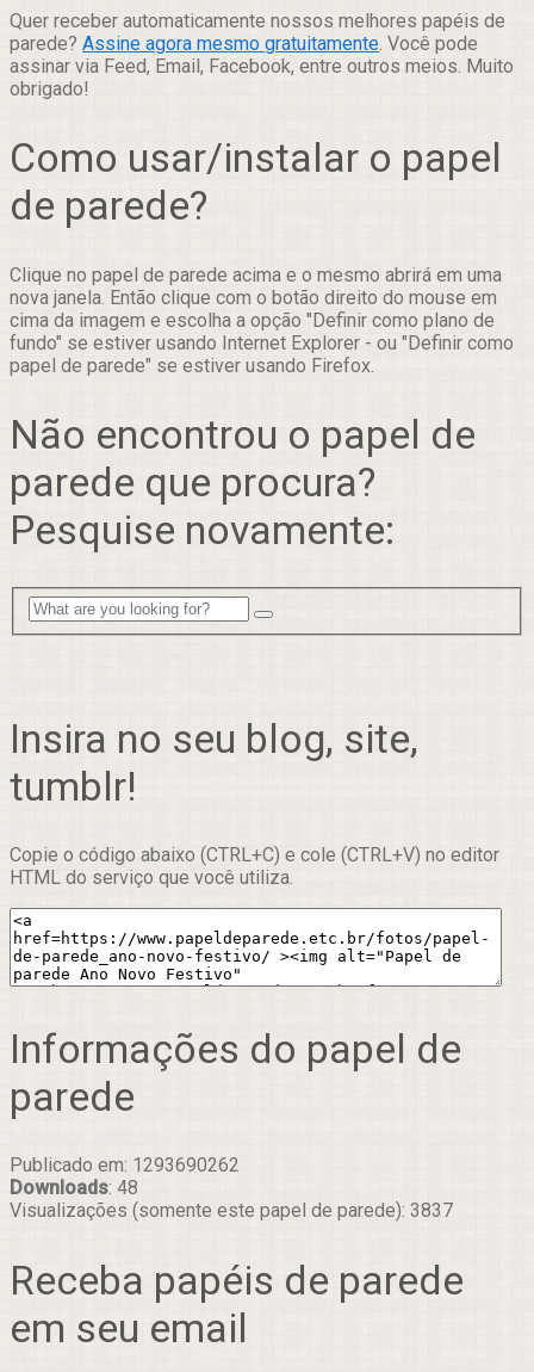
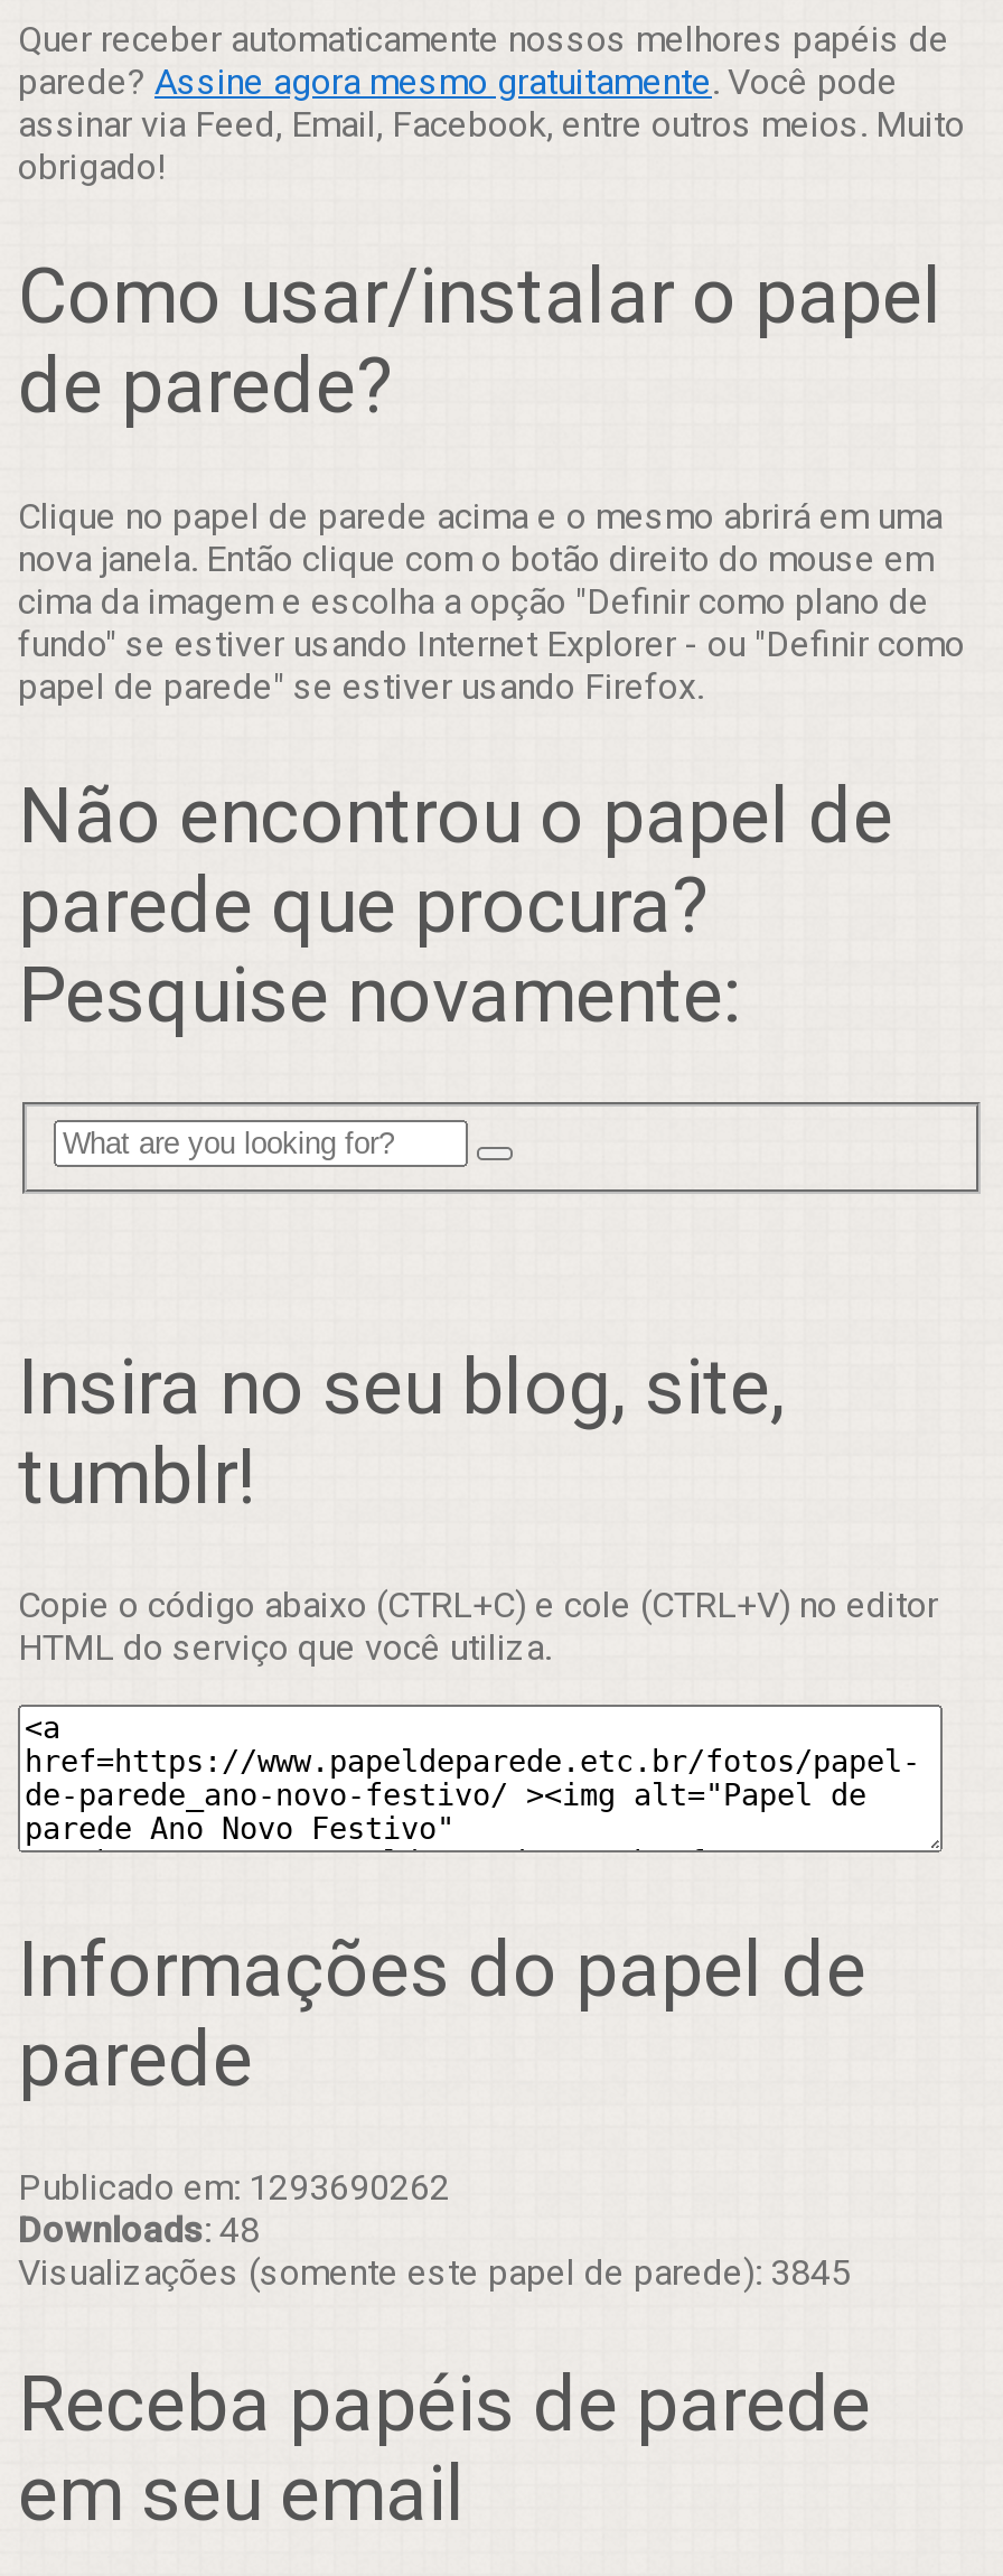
- Visualizações (somente este papel de parede): 3837
+ Visualizações (somente este papel de parede): 3845
